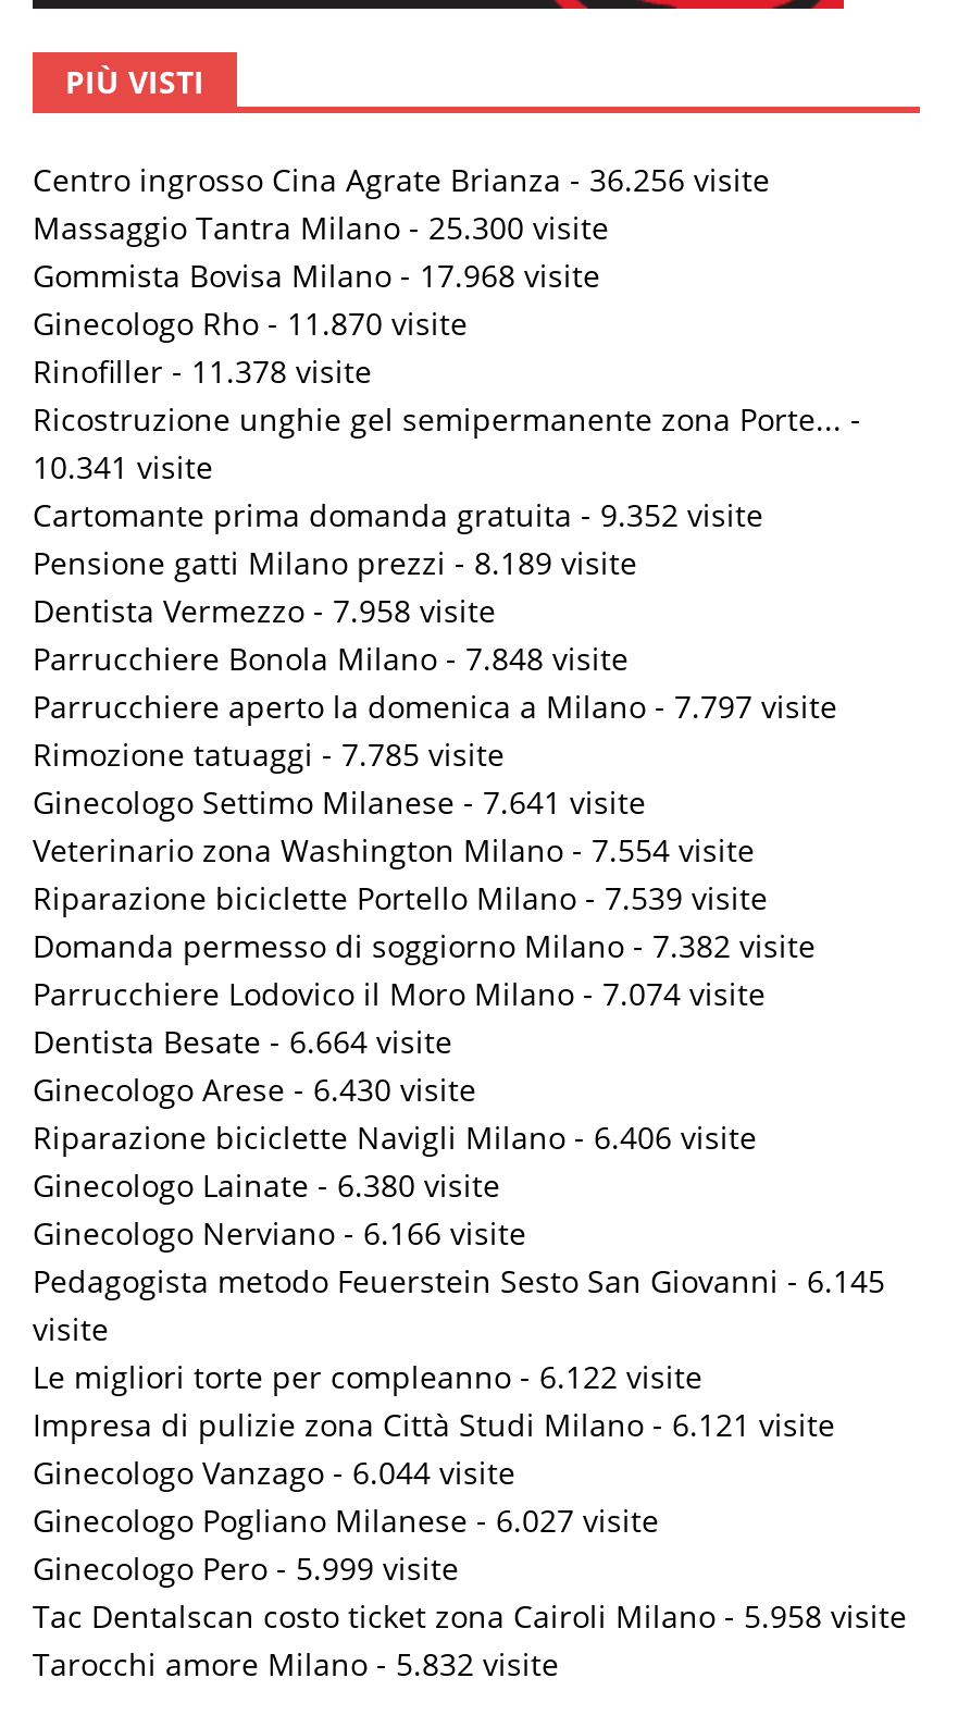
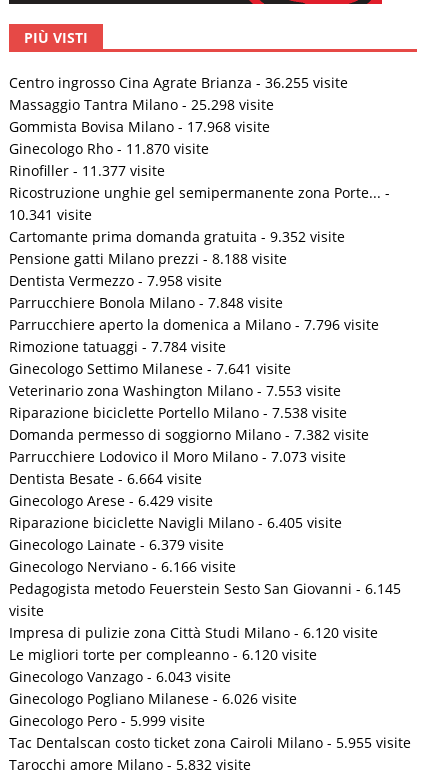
- Centro ingrosso Cina Agrate Brianza - 36.256 visite
+ Centro ingrosso Cina Agrate Brianza - 36.255 visite

- Massaggio Tantra Milano - 25.300 visite
+ Massaggio Tantra Milano - 25.298 visite

- Rinofiller - 11.378 visite
+ Rinofiller - 11.377 visite

- Pensione gatti Milano prezzi - 8.189 visite
+ Pensione gatti Milano prezzi - 8.188 visite

- Parrucchiere aperto la domenica a Milano - 7.797 visite
+ Parrucchiere aperto la domenica a Milano - 7.796 visite

- Rimozione tatuaggi - 7.785 visite
+ Rimozione tatuaggi - 7.784 visite

- Veterinario zona Washington Milano - 7.554 visite
+ Veterinario zona Washington Milano - 7.553 visite

- Riparazione biciclette Portello Milano - 7.539 visite
+ Riparazione biciclette Portello Milano - 7.538 visite

- Parrucchiere Lodovico il Moro Milano - 7.074 visite
+ Parrucchiere Lodovico il Moro Milano - 7.073 visite

- Ginecologo Arese - 6.430 visite
+ Ginecologo Arese - 6.429 visite

- Riparazione biciclette Navigli Milano - 6.406 visite
+ Riparazione biciclette Navigli Milano - 6.405 visite

- Ginecologo Lainate - 6.380 visite
+ Ginecologo Lainate - 6.379 visite

- Le migliori torte per compleanno - 6.122 visite
- Impresa di pulizie zona Città Studi Milano - 6.121 visite
- Ginecologo Vanzago - 6.044 visite
- Ginecologo Pogliano Milanese - 6.027 visite
+ Impresa di pulizie zona Città Studi Milano - 6.120 visite
+ Le migliori torte per compleanno - 6.120 visite
+ Ginecologo Vanzago - 6.043 visite
+ Ginecologo Pogliano Milanese - 6.026 visite

- Tac Dentalscan costo ticket zona Cairoli Milano - 5.958 visite
+ Tac Dentalscan costo ticket zona Cairoli Milano - 5.955 visite
